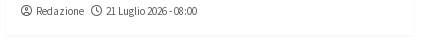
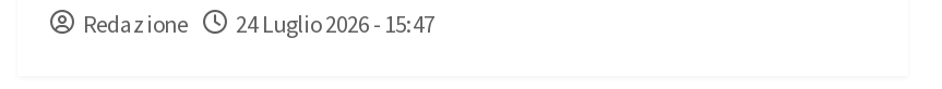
- Redazione 21 Luglio 2026 - 08:00
+ Redazione 24 Luglio 2026 - 15:47
